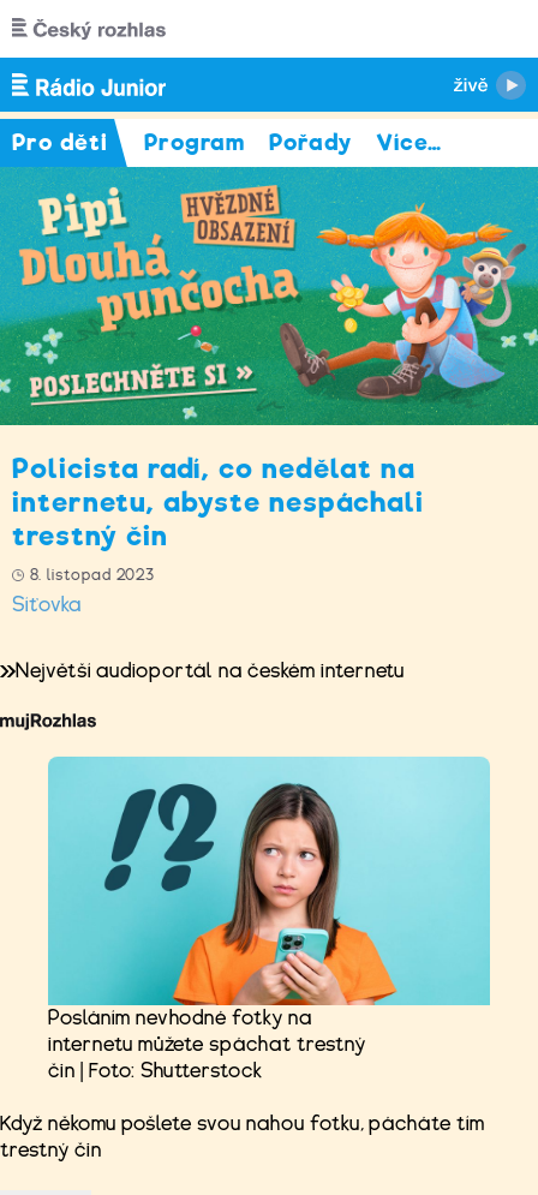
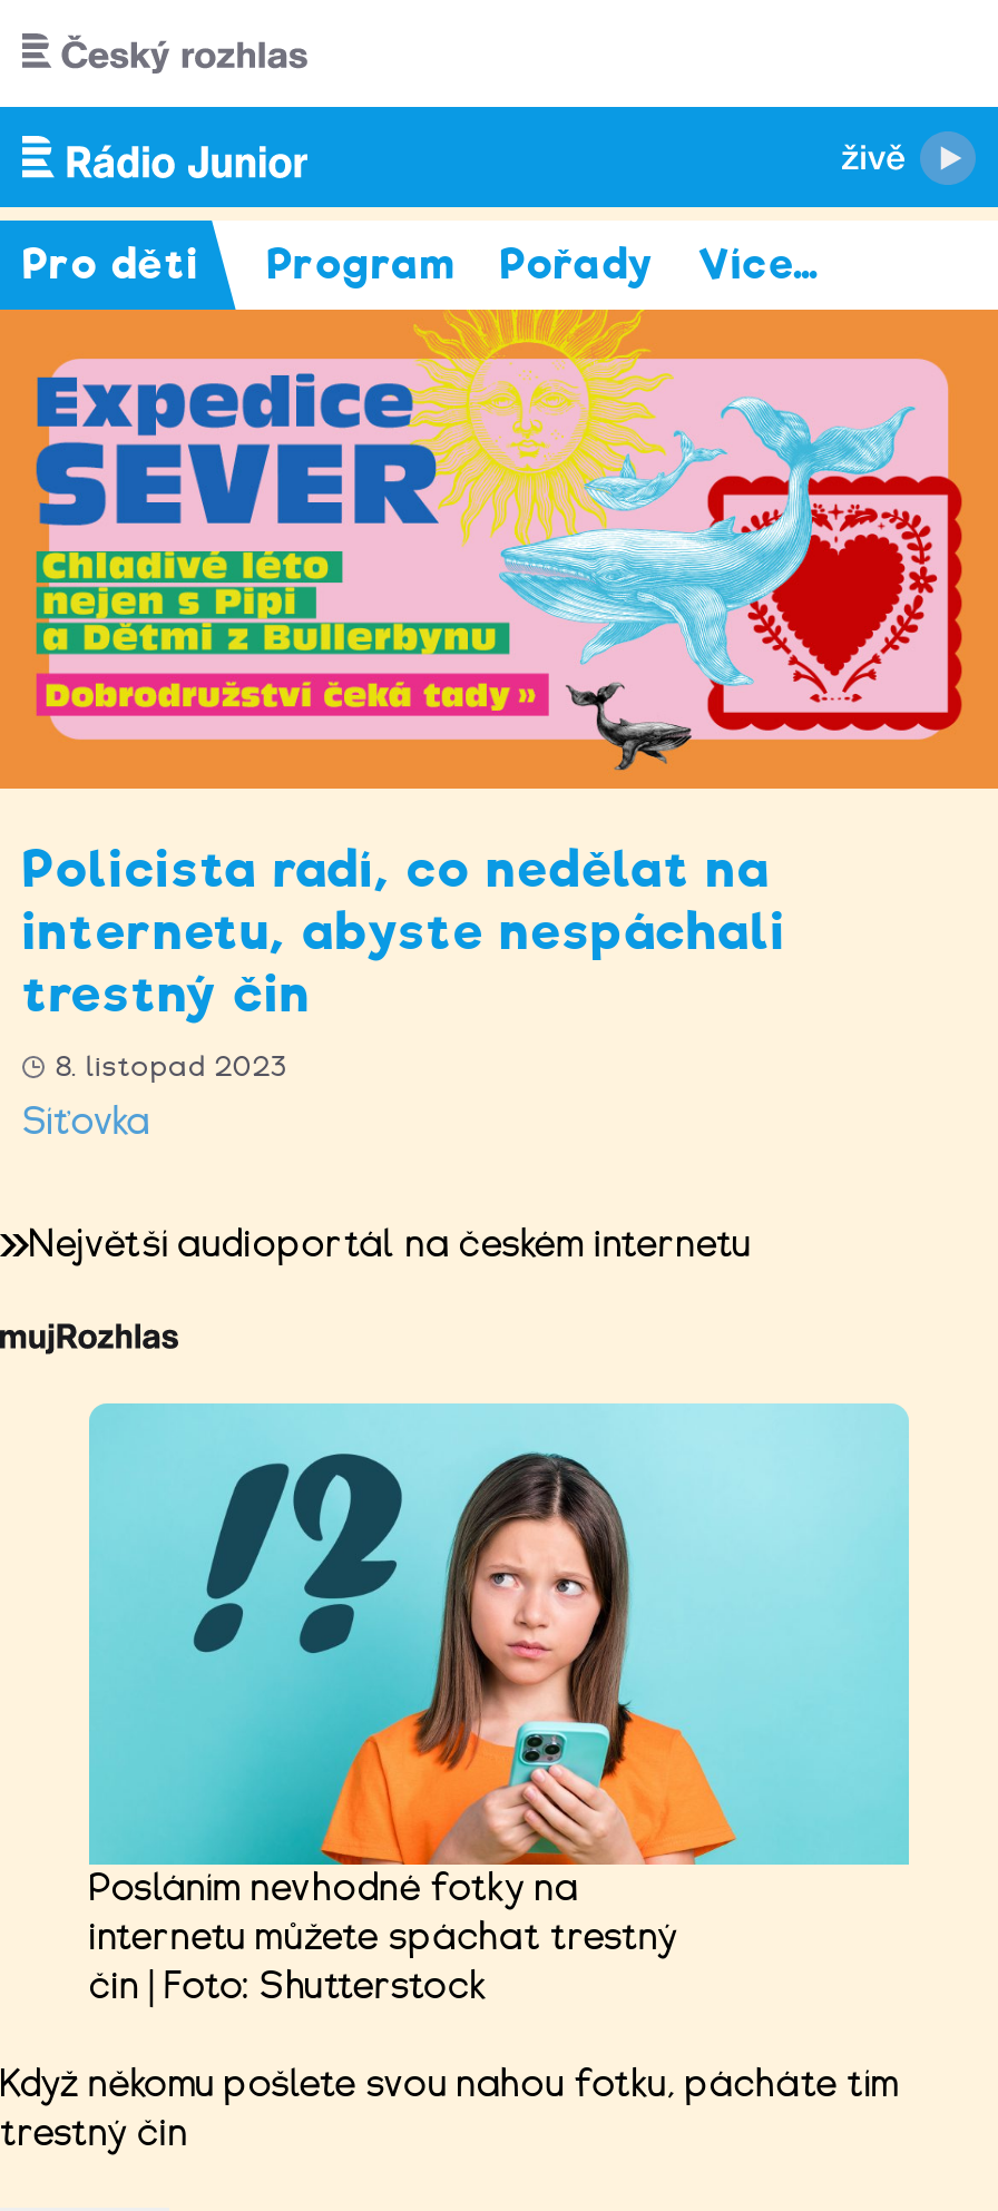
- [image]
+ [image]
